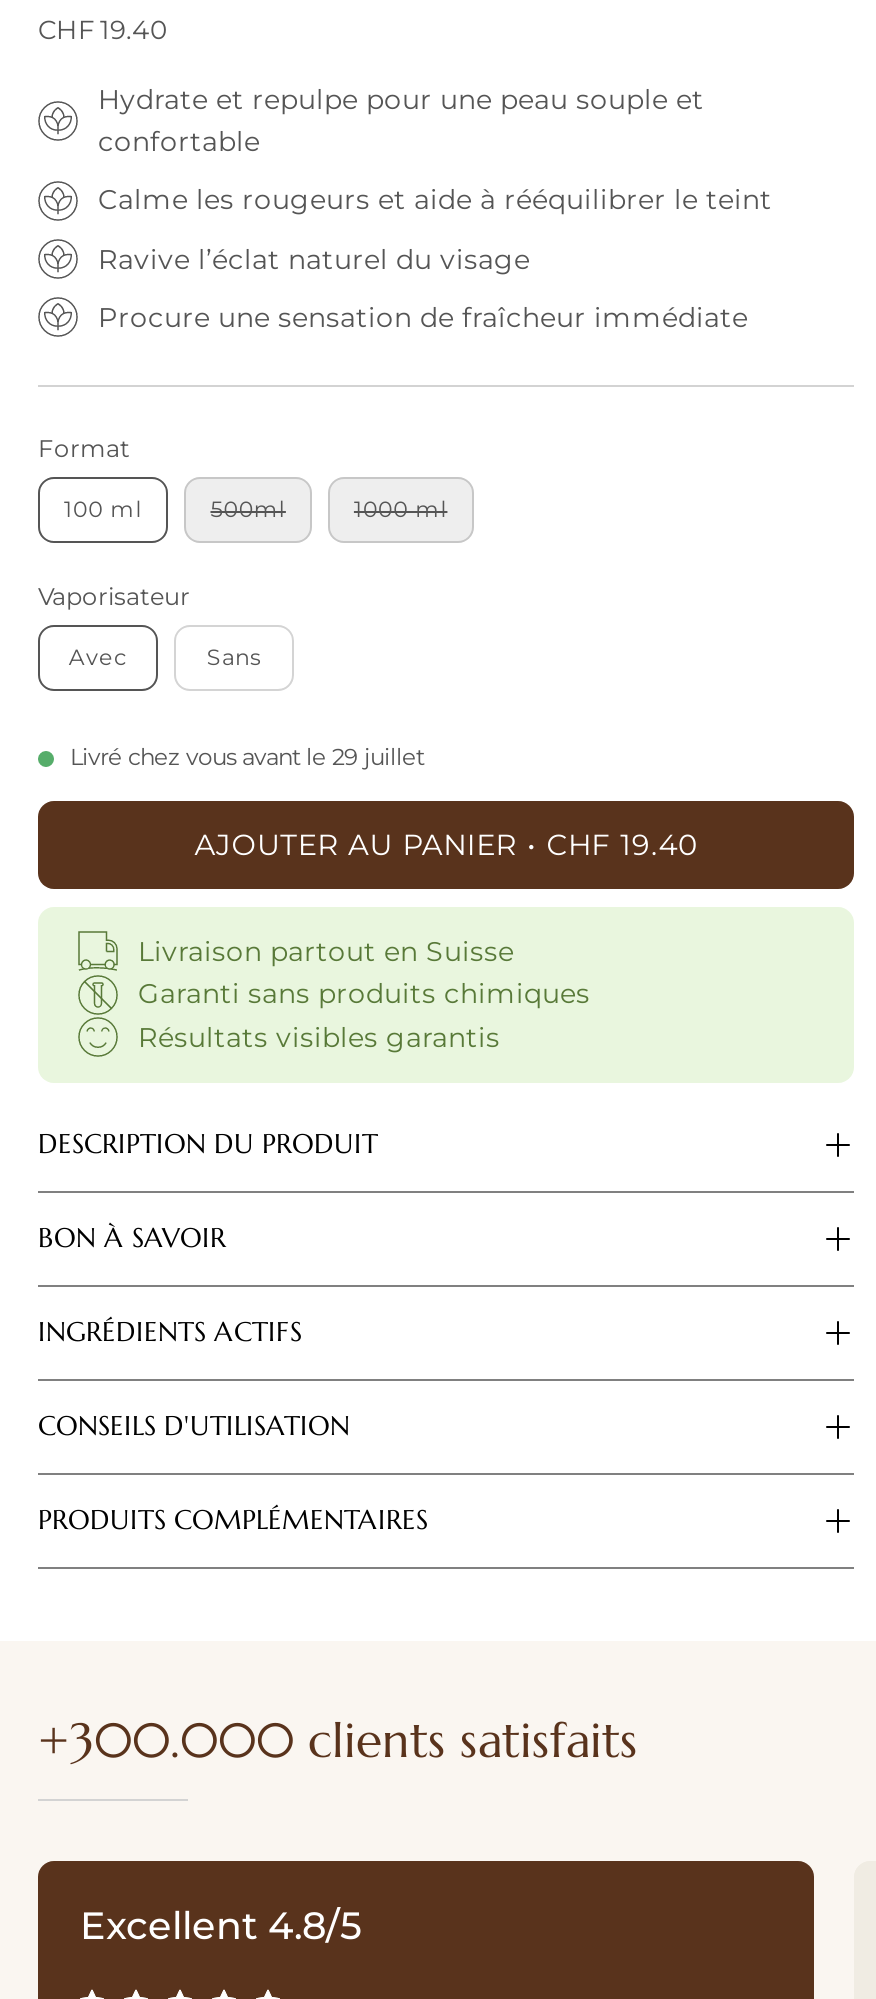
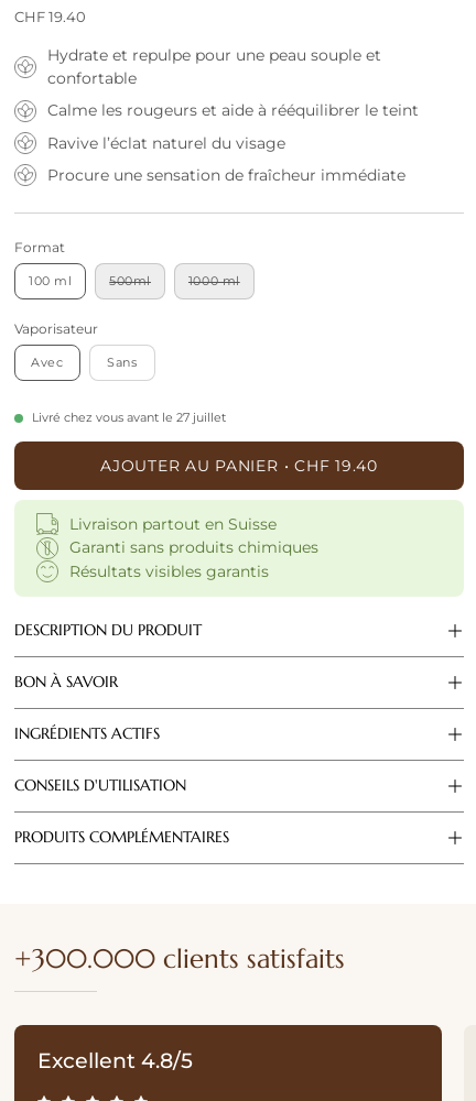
- Livré chez vous avant le 29 juillet
+ Livré chez vous avant le 27 juillet
